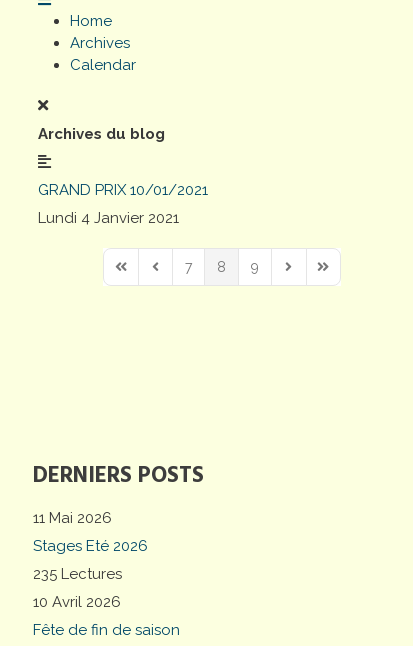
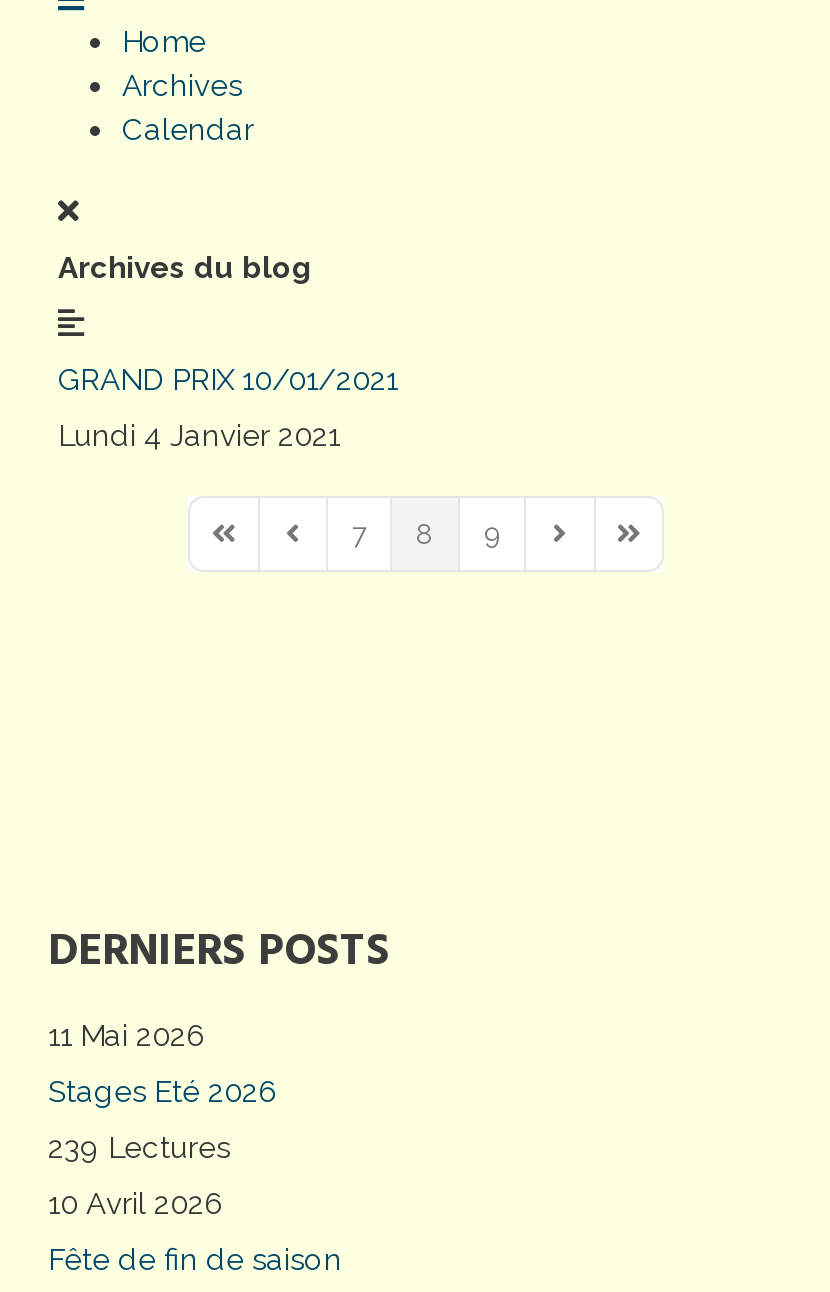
- 235 Lectures
+ 239 Lectures
